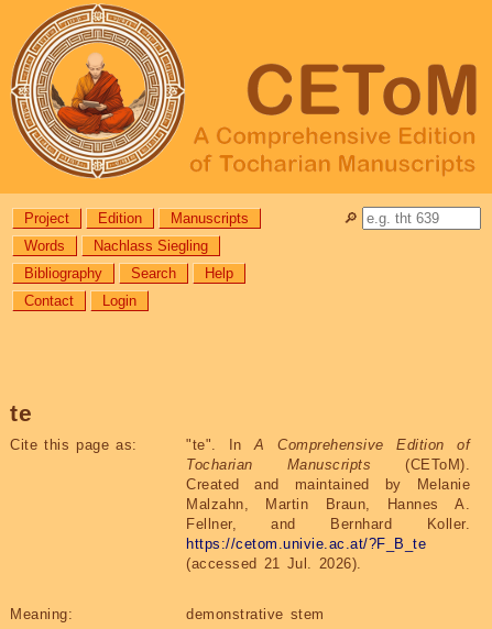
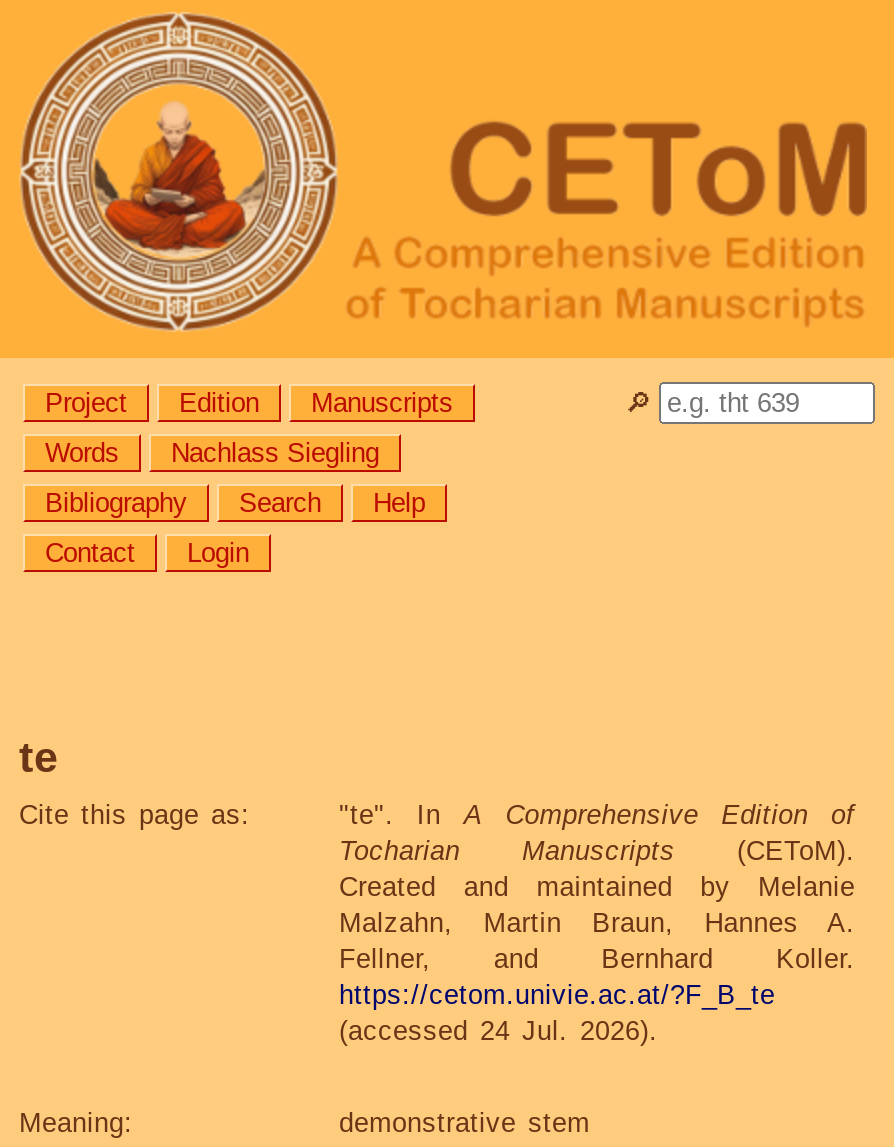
- (accessed 21 Jul. 2026).
+ (accessed 24 Jul. 2026).
